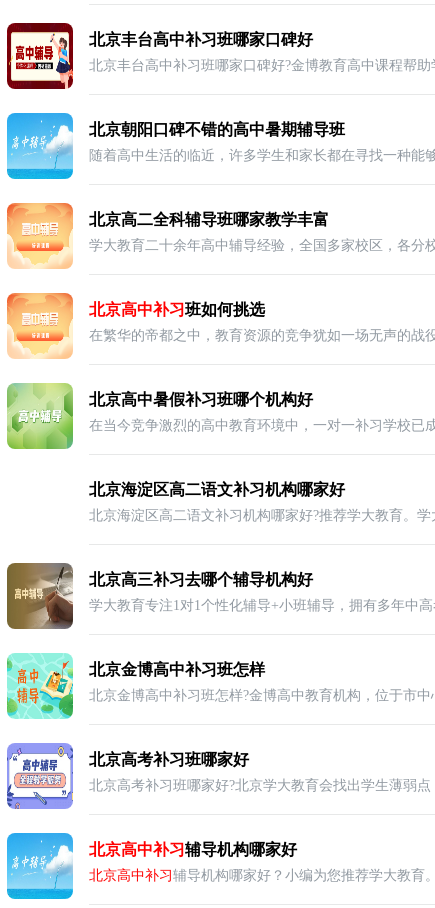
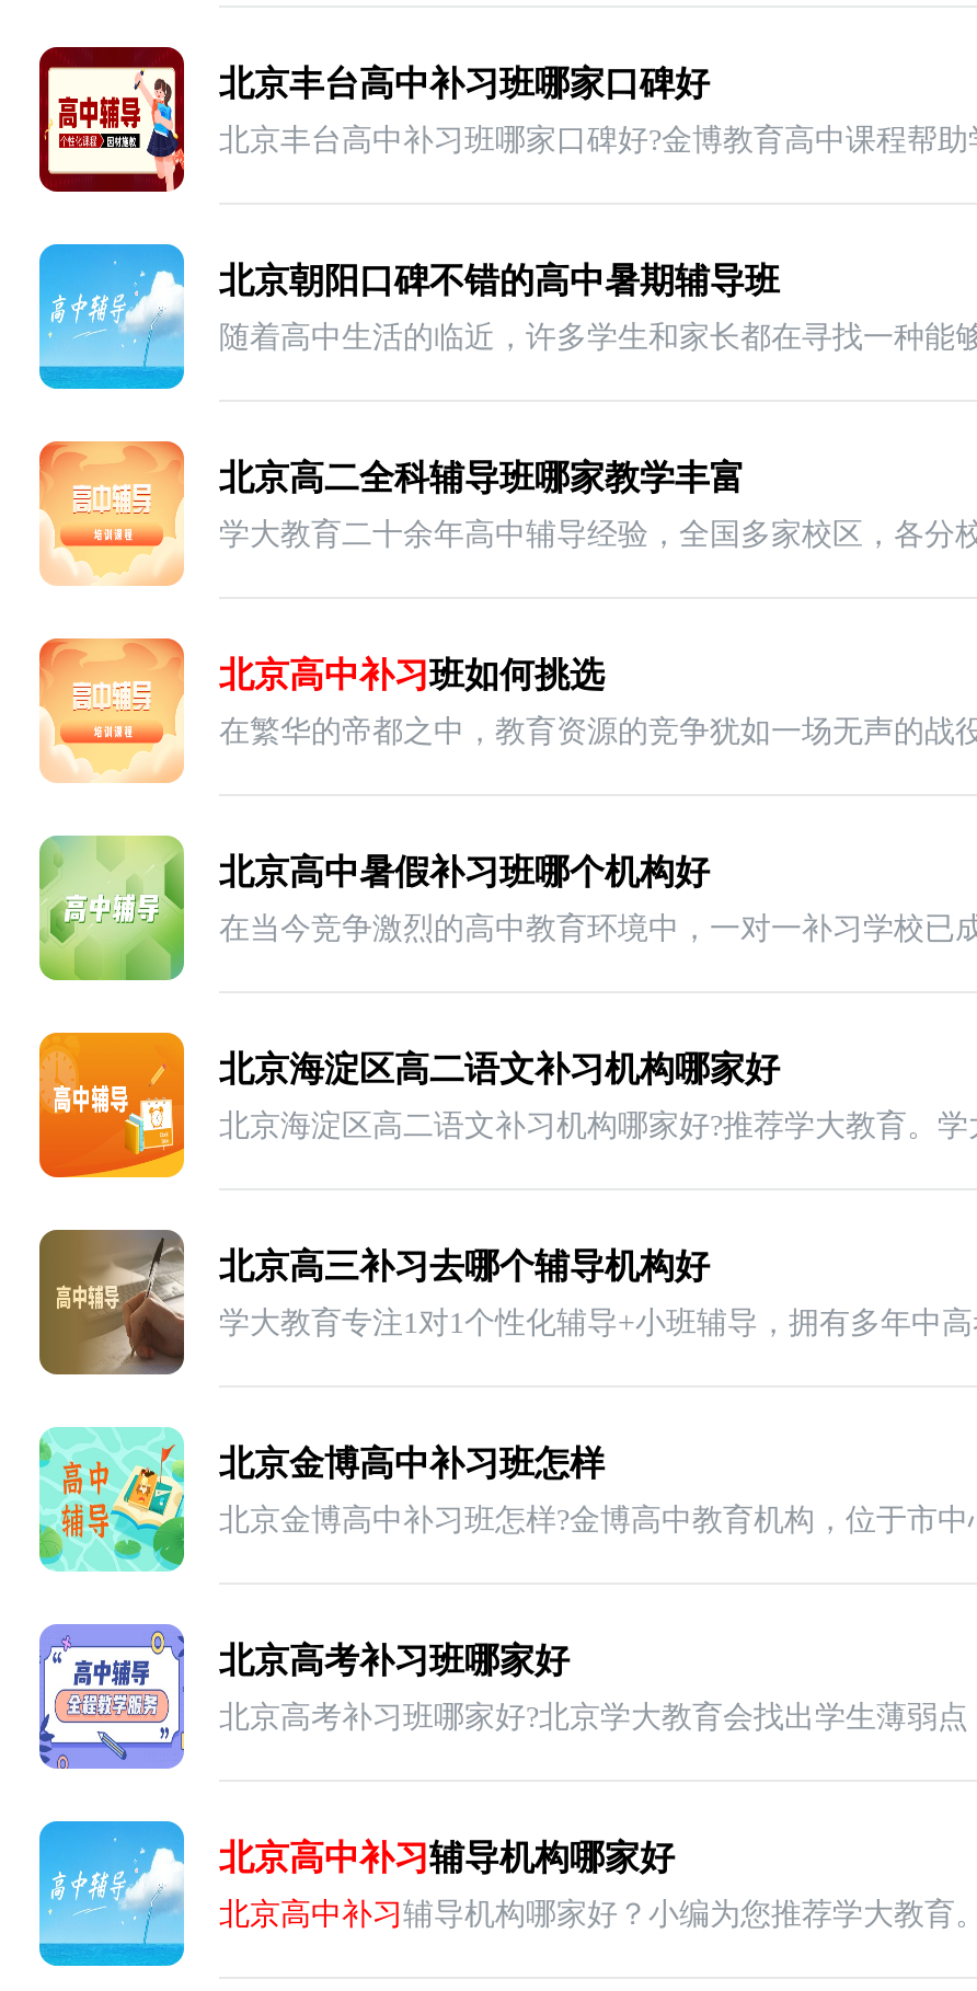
+ [image]
